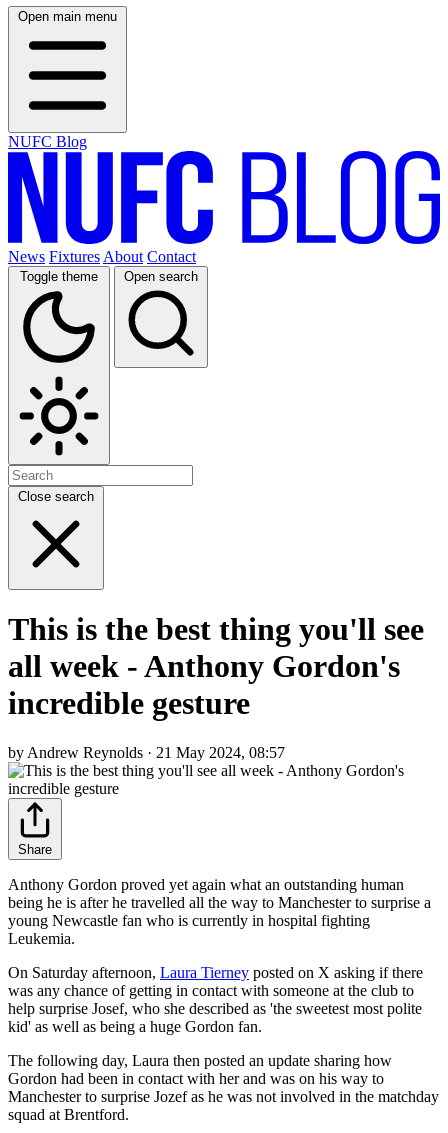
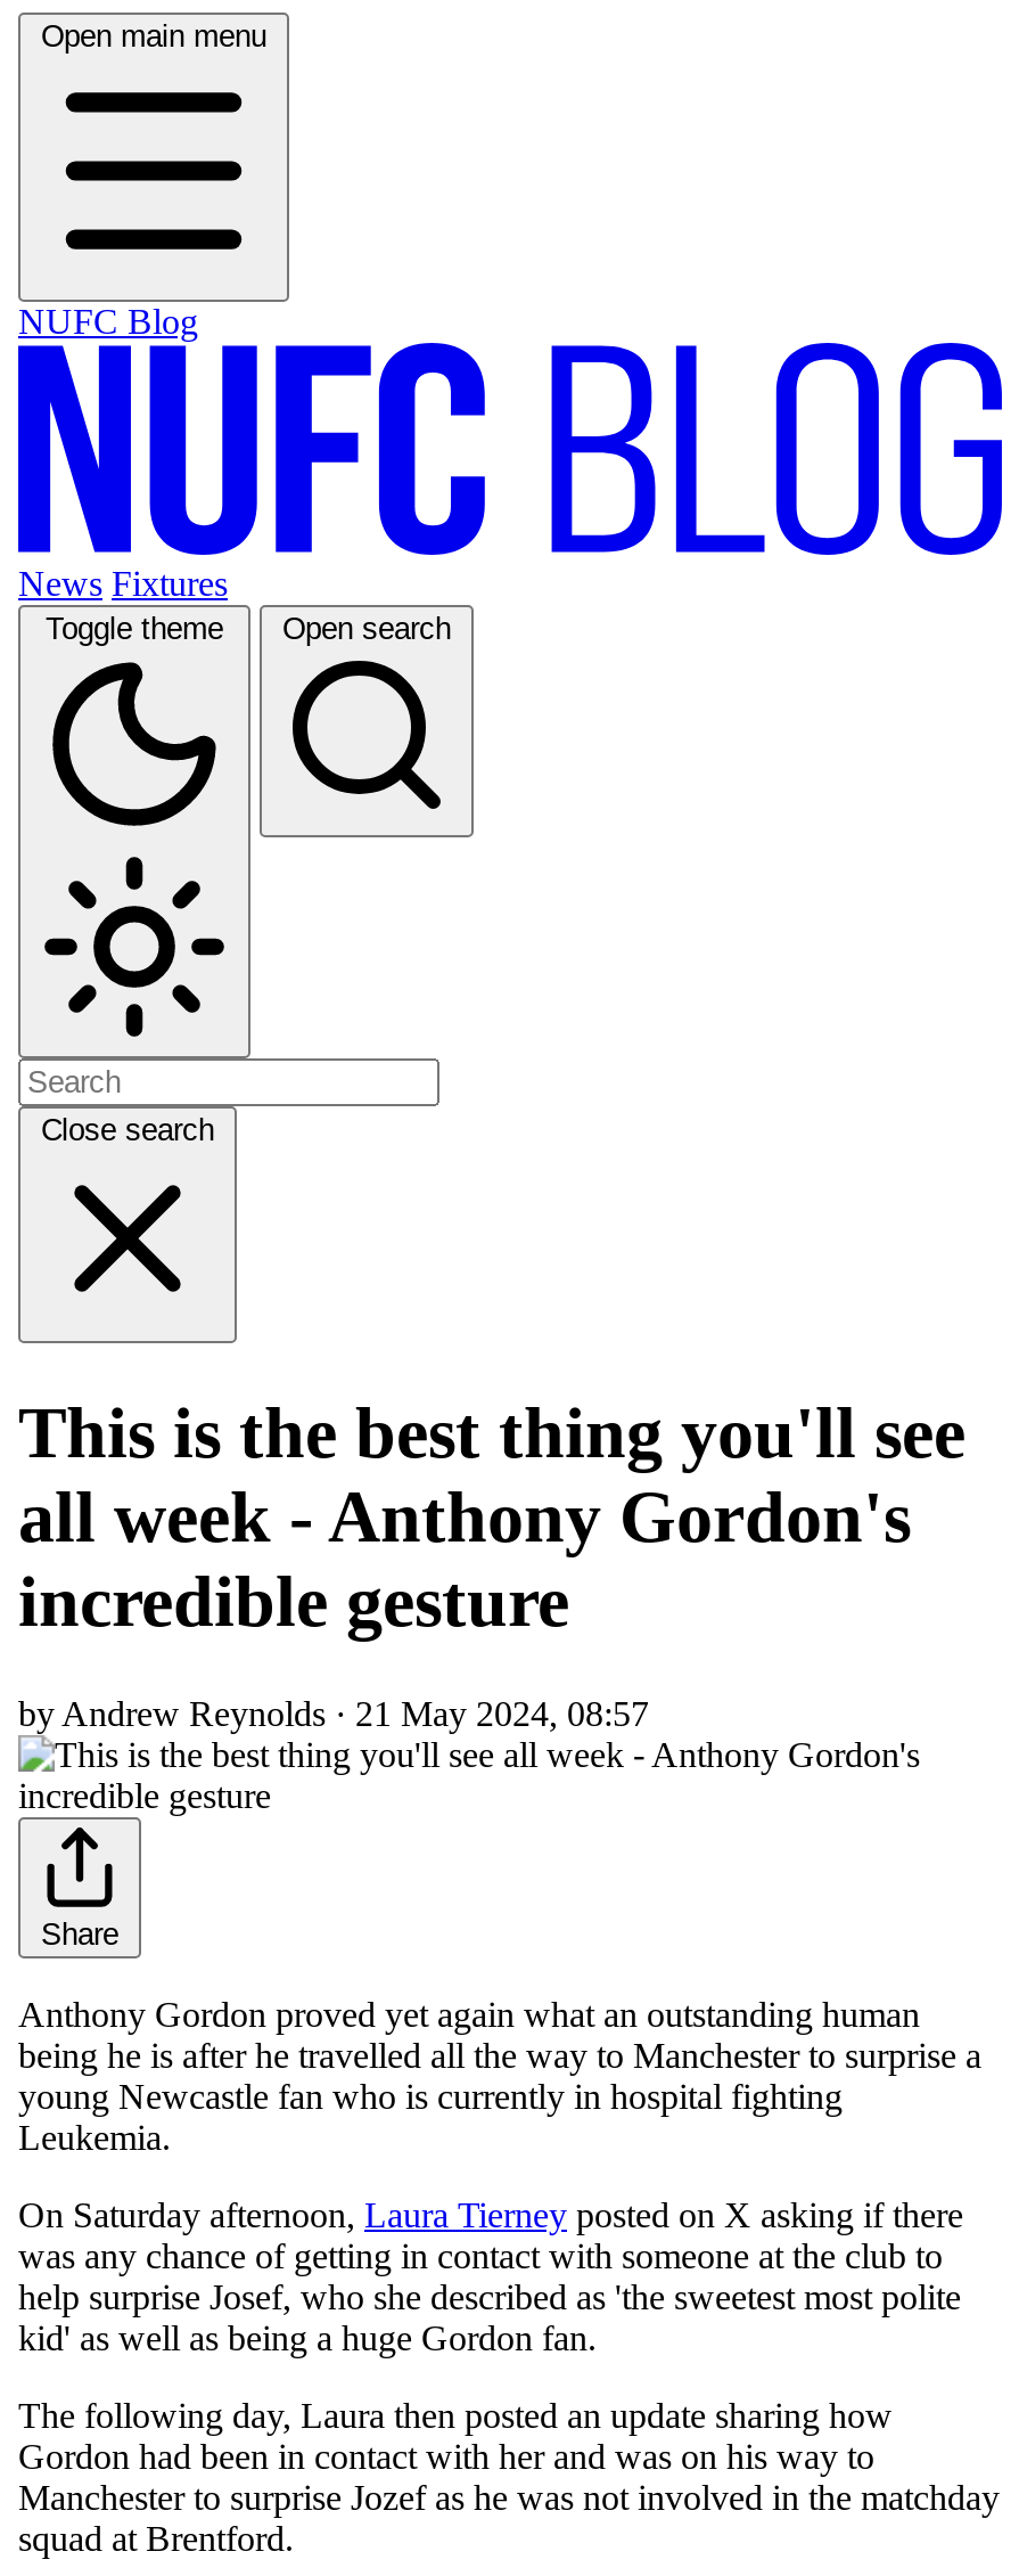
- News Fixtures About Contact
+ News Fixtures
